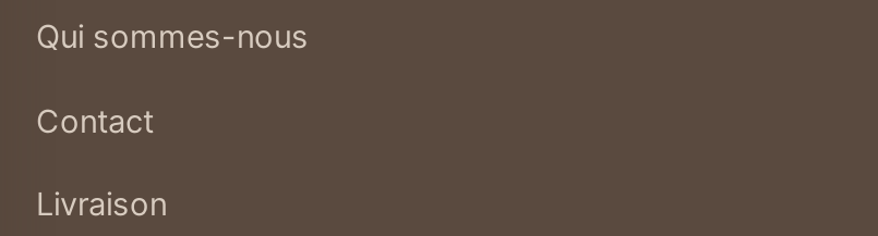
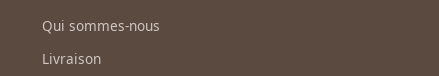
- Contact
